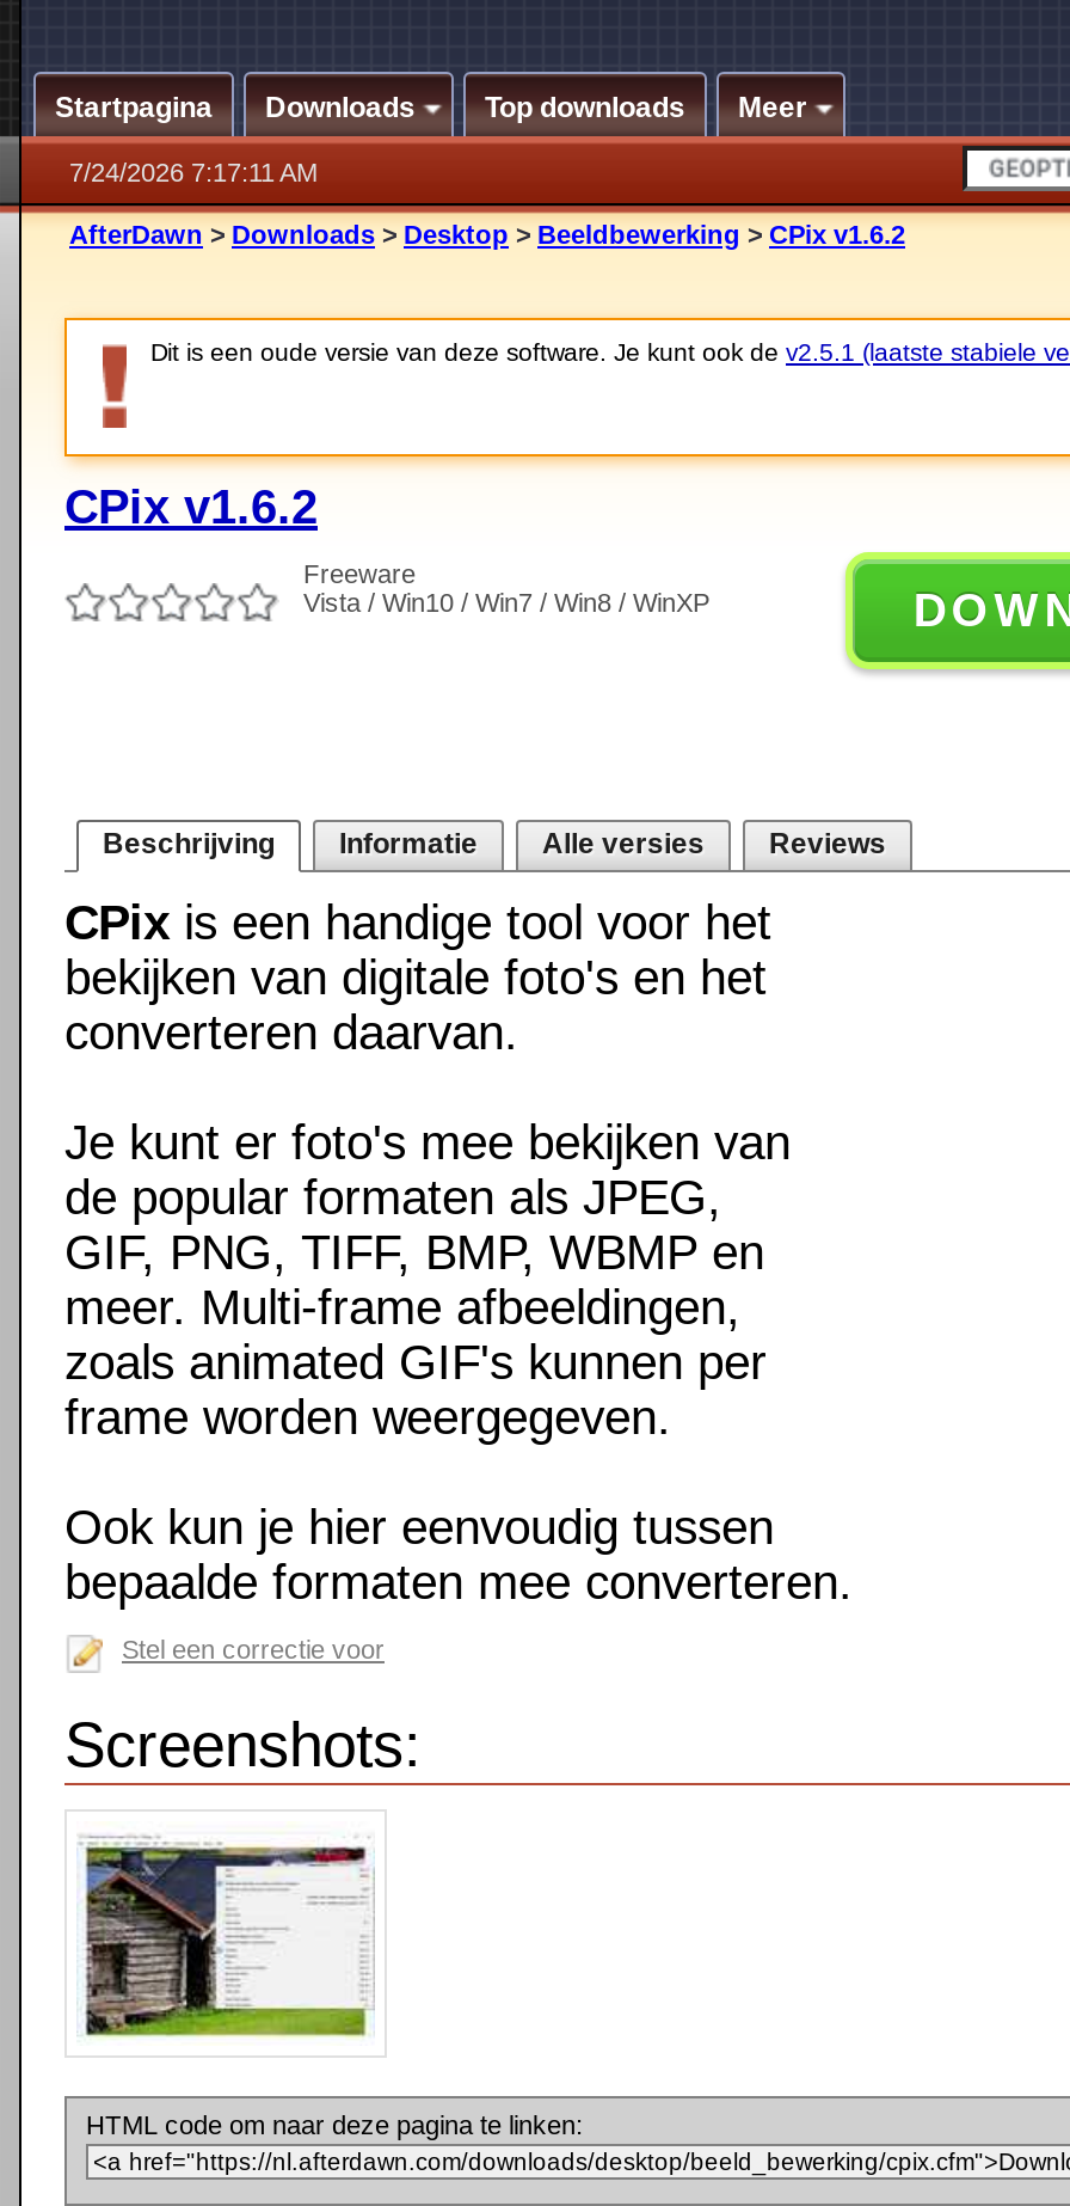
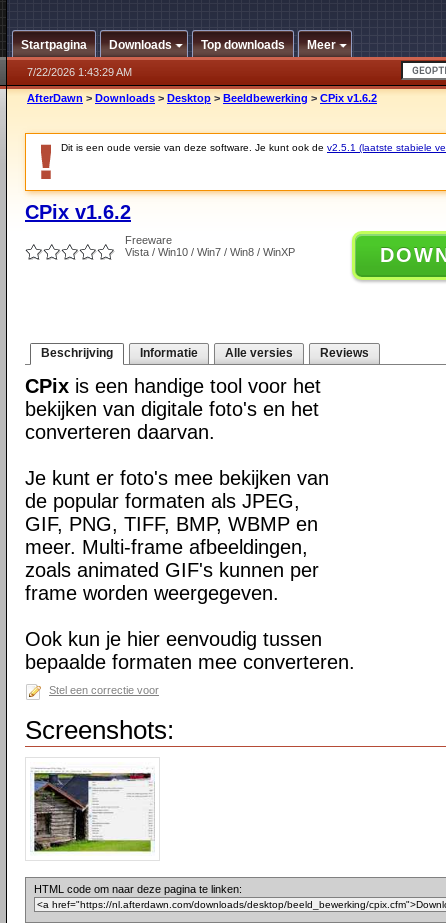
- 7/24/2026 7:17:11 AM
+ 7/22/2026 1:43:29 AM
